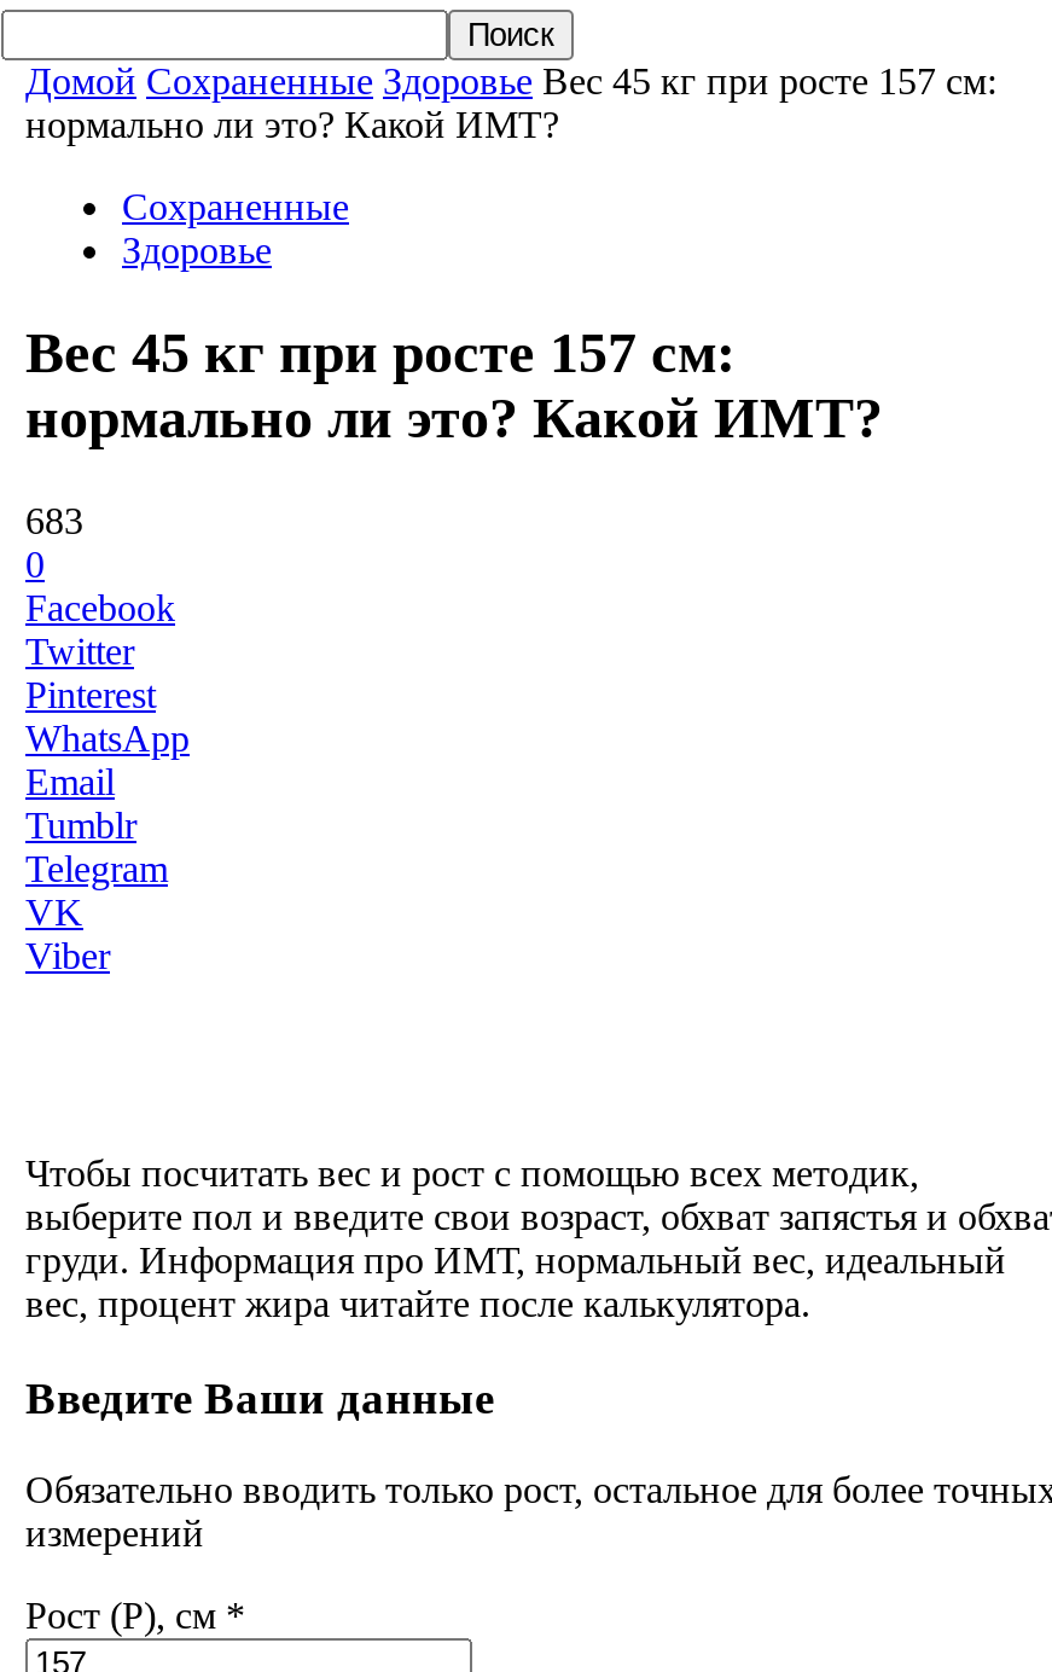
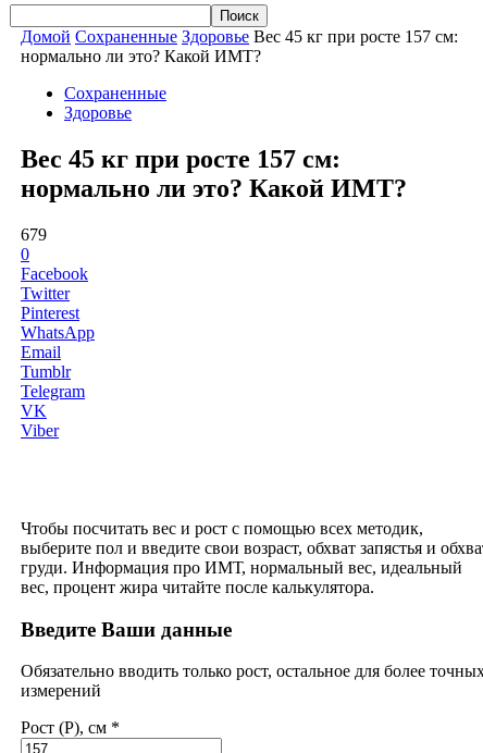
- 683
+ 679
